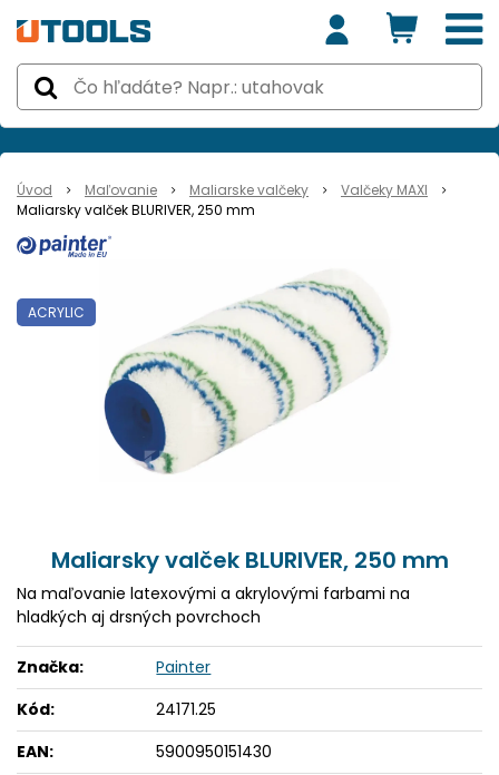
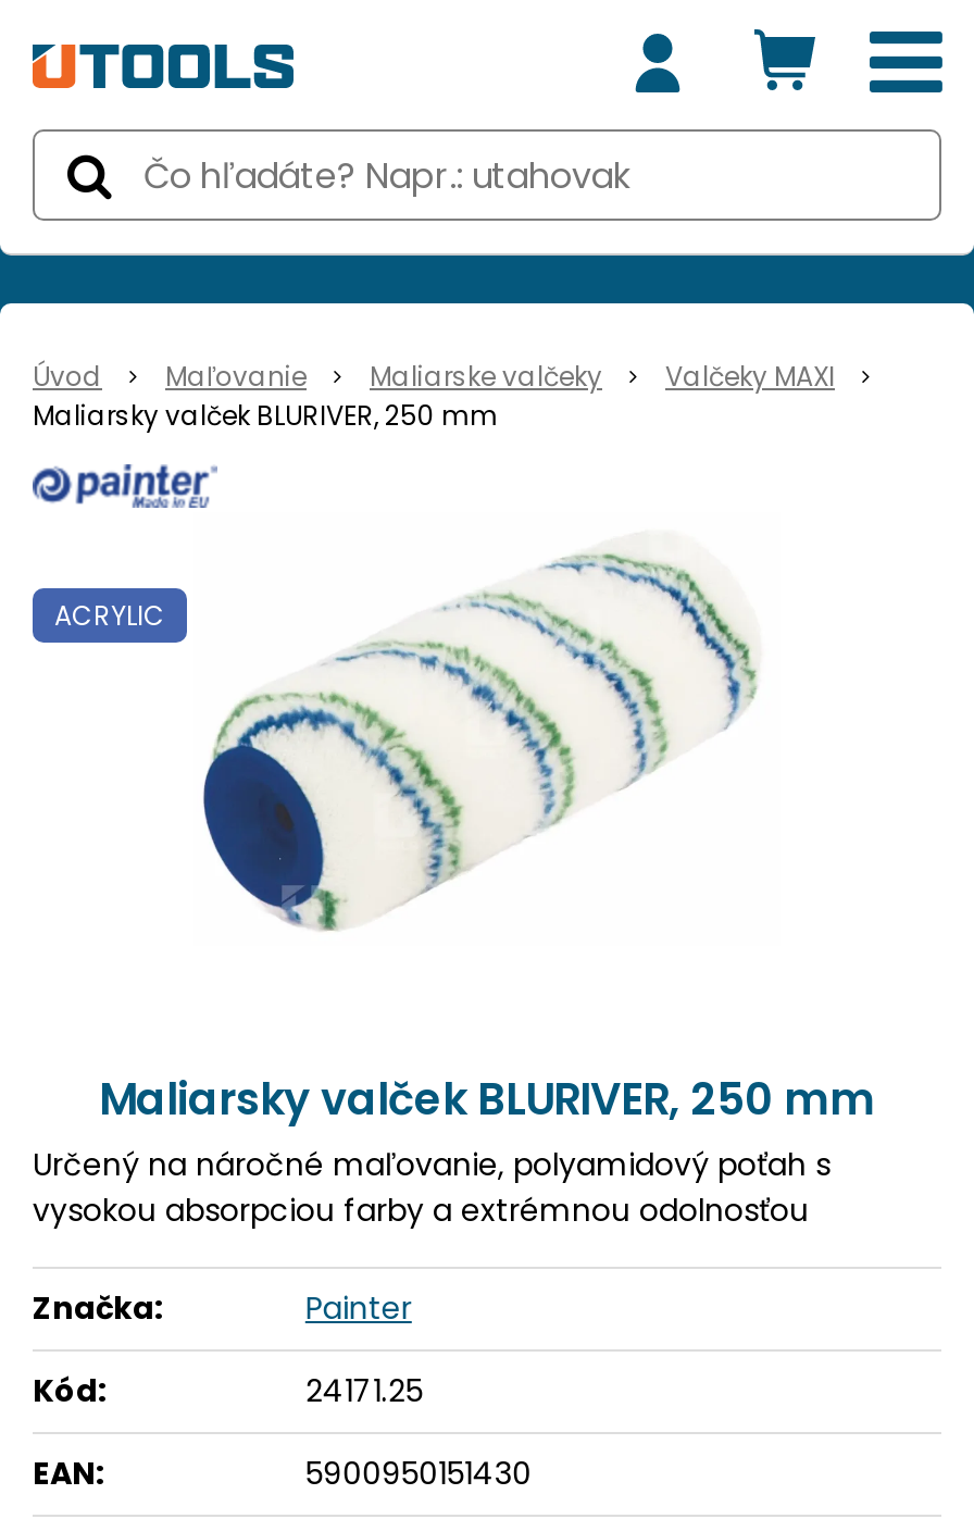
- Na maľovanie latexovými a akrylovými farbami na
- hladkých aj drsných povrchoch
+ Určený na náročné maľovanie, polyamidový poťah s
+ vysokou absorpciou farby a extrémnou odolnosťou
